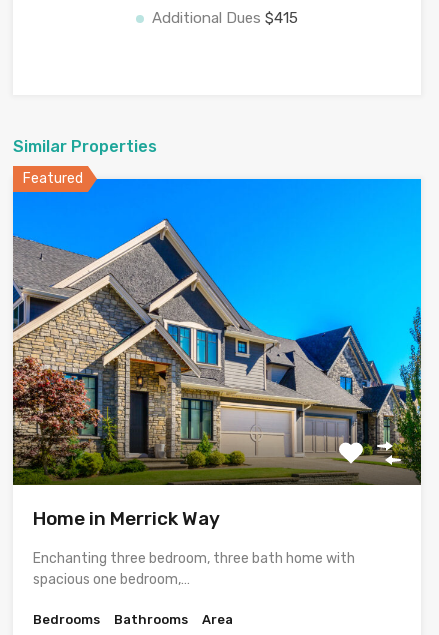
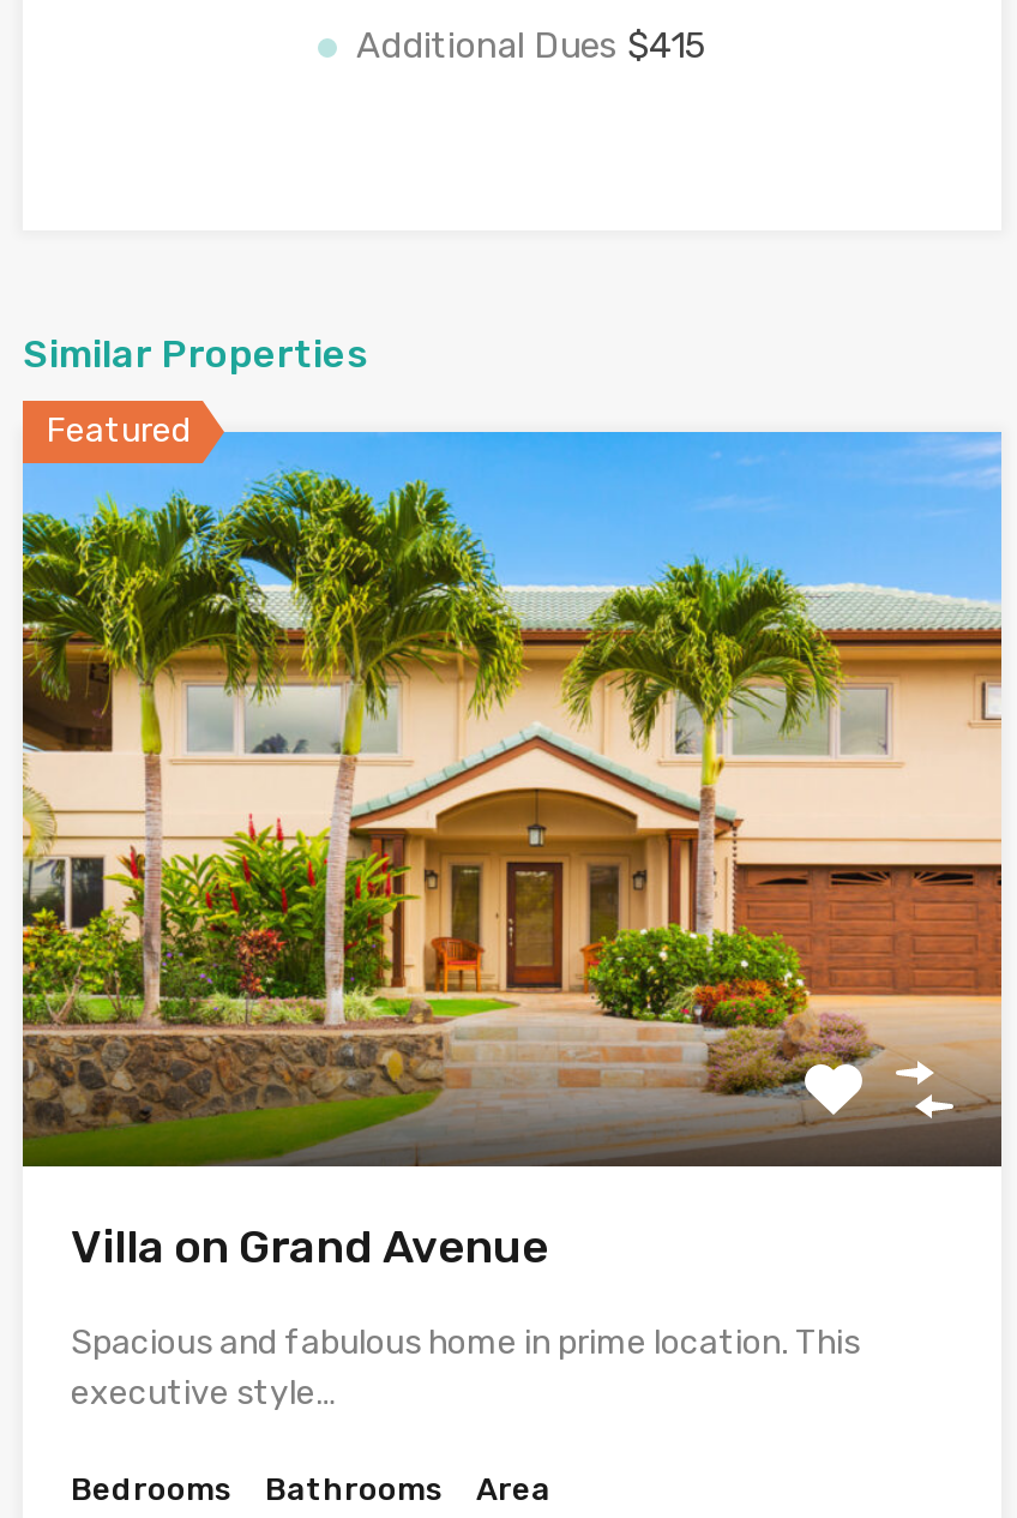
- [image]
- Home in Merrick Way
+ [image]
+ Villa on Grand Avenue

- Enchanting three bedroom, three bath home with
- spacious one bedroom,…
+ Spacious and fabulous home in prime location. This
+ executive style…
